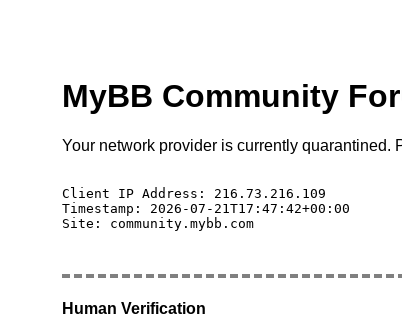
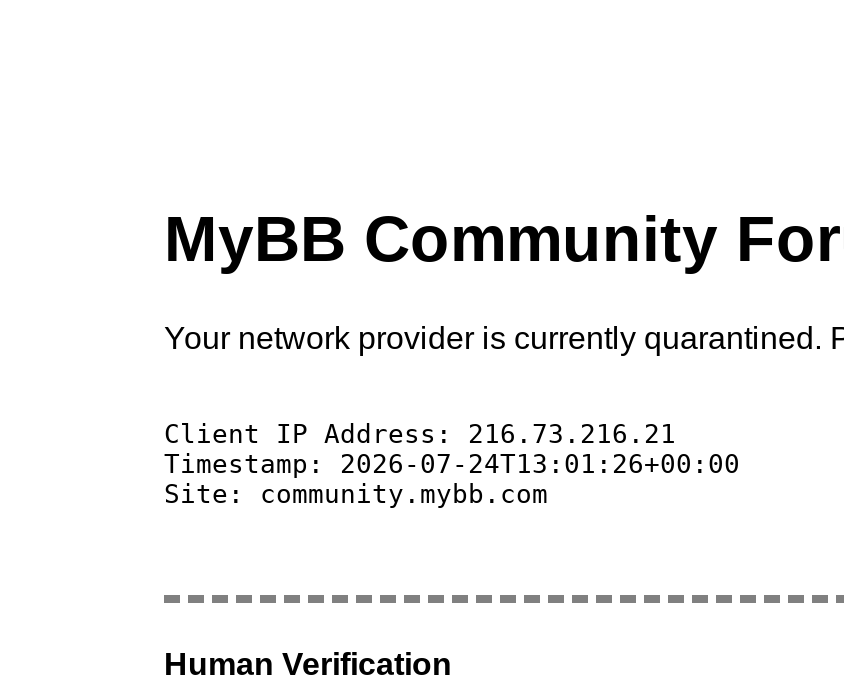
- Client IP Address: 216.73.216.109
+ Client IP Address: 216.73.216.21

- Timestamp: 2026-07-21T17:47:42+00:00
+ Timestamp: 2026-07-24T13:01:26+00:00
